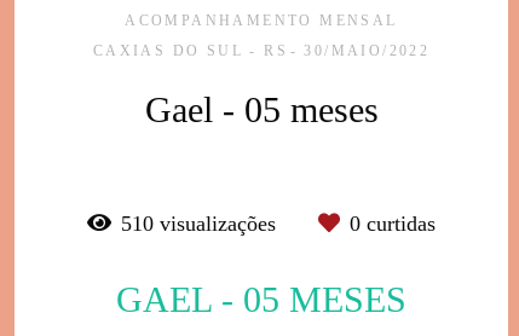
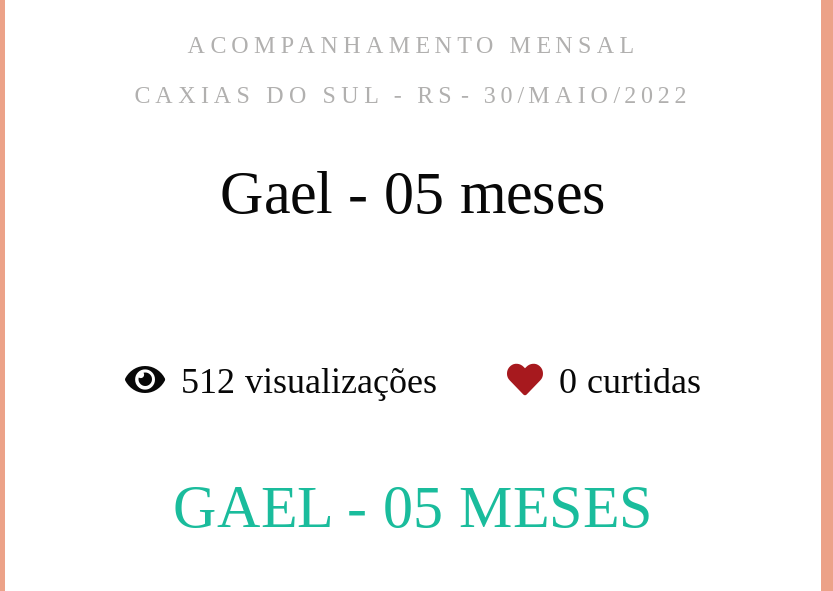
- 510 visualizações
+ 512 visualizações
